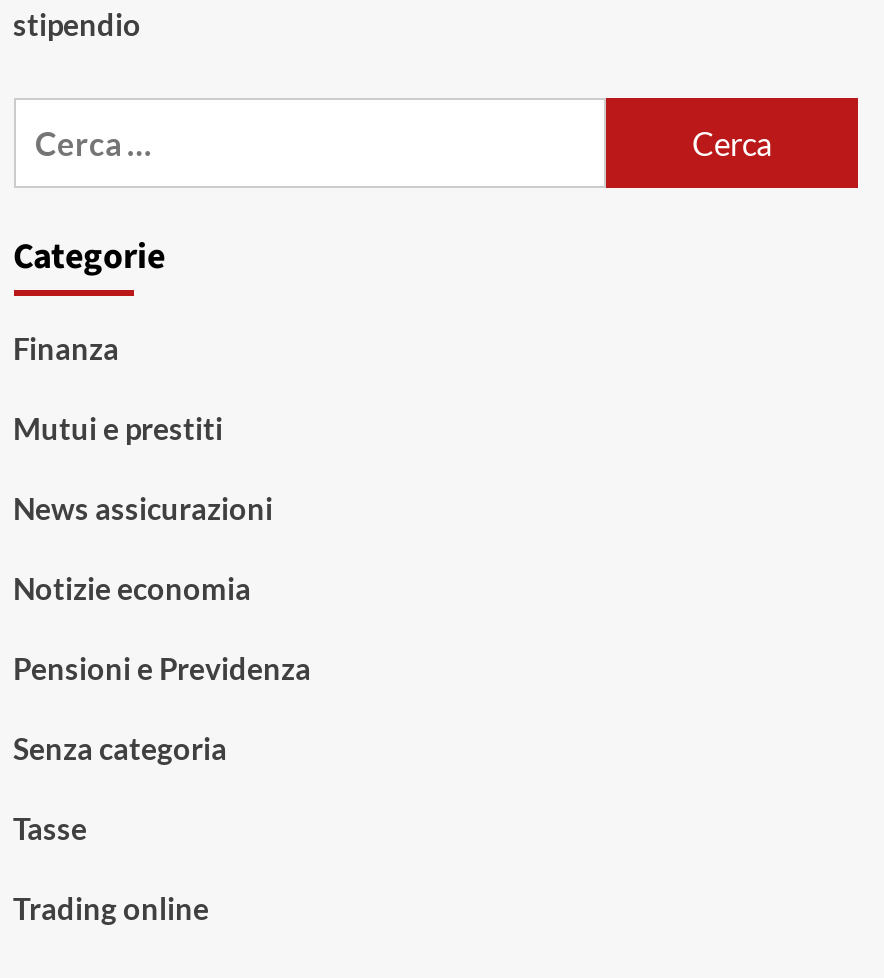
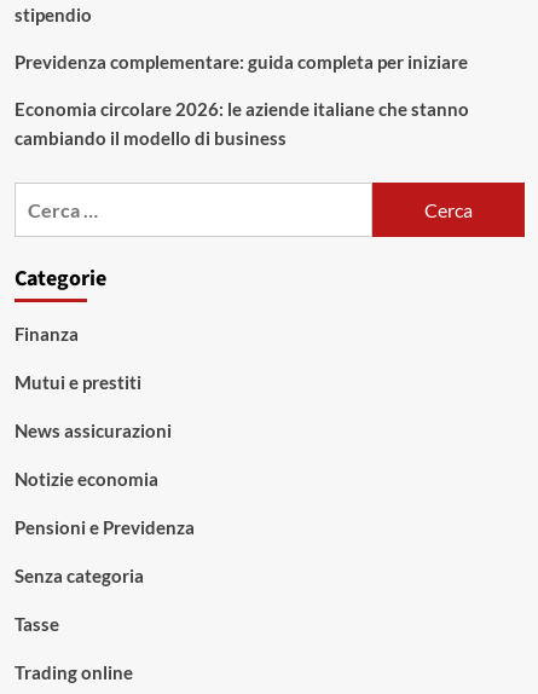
+ Previdenza complementare: guida completa per iniziare
+ Economia circolare 2026: le aziende italiane che stanno
+ cambiando il modello di business
